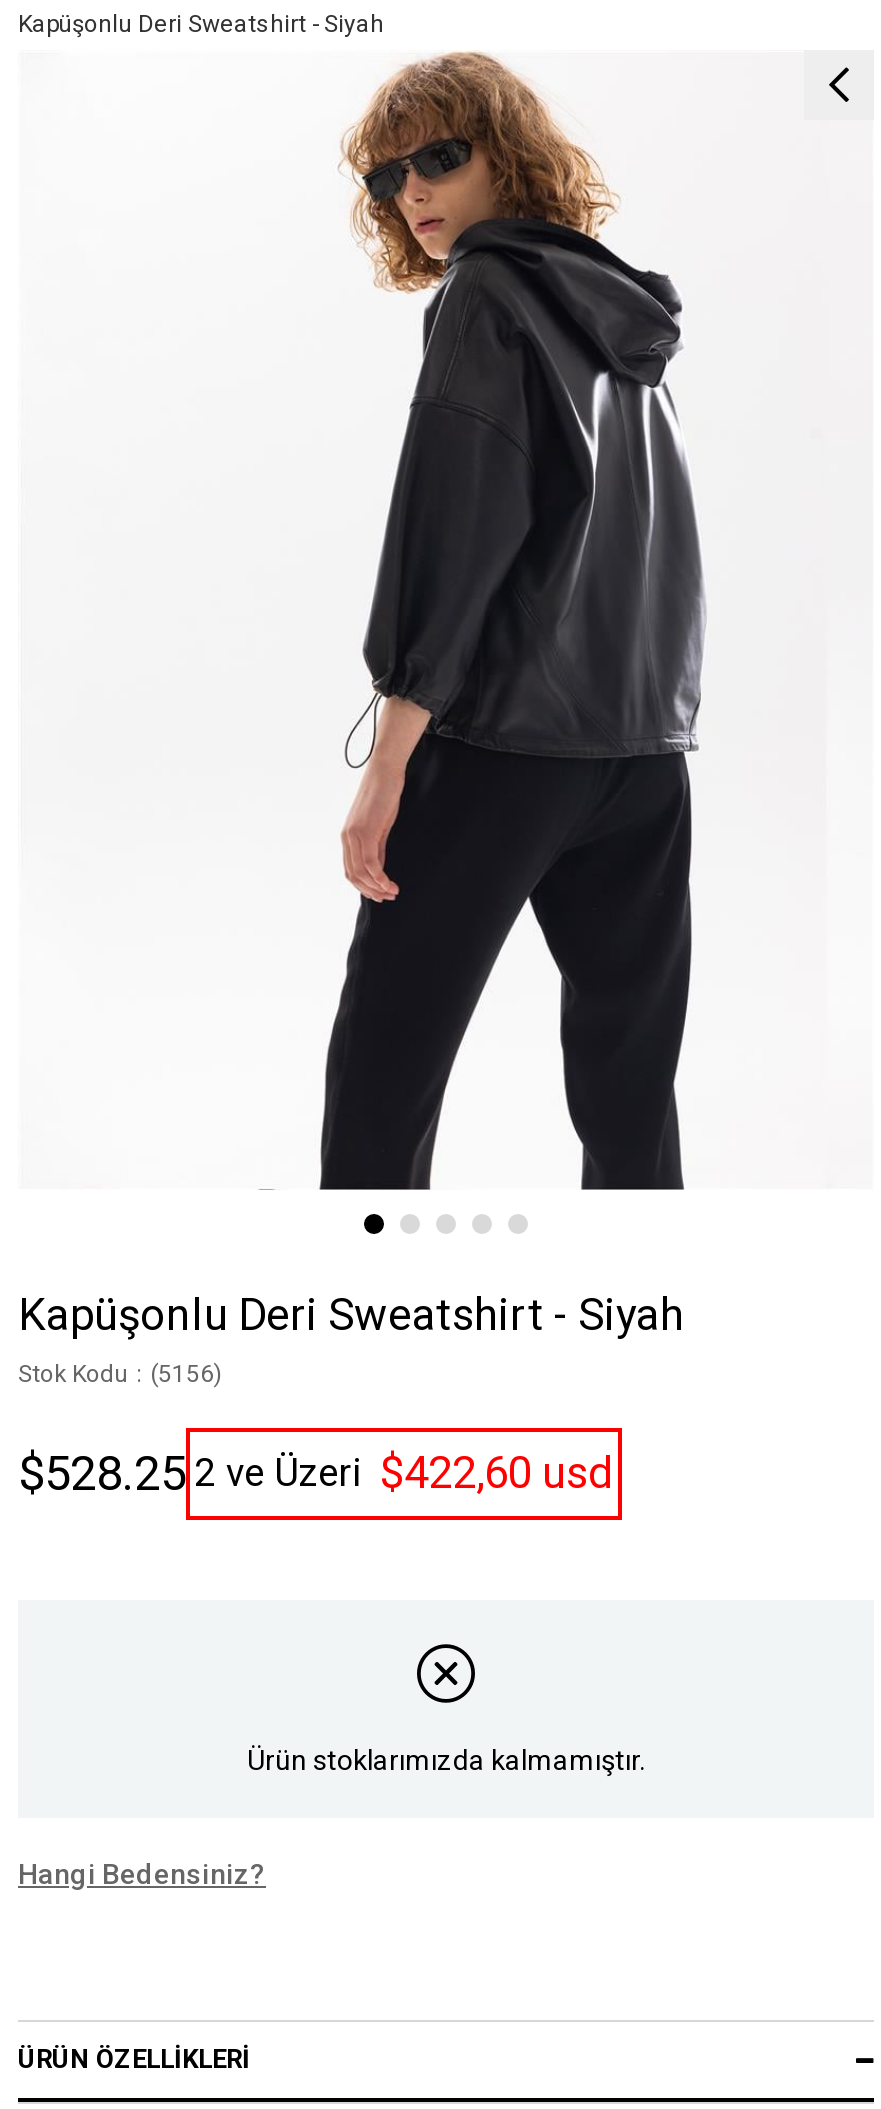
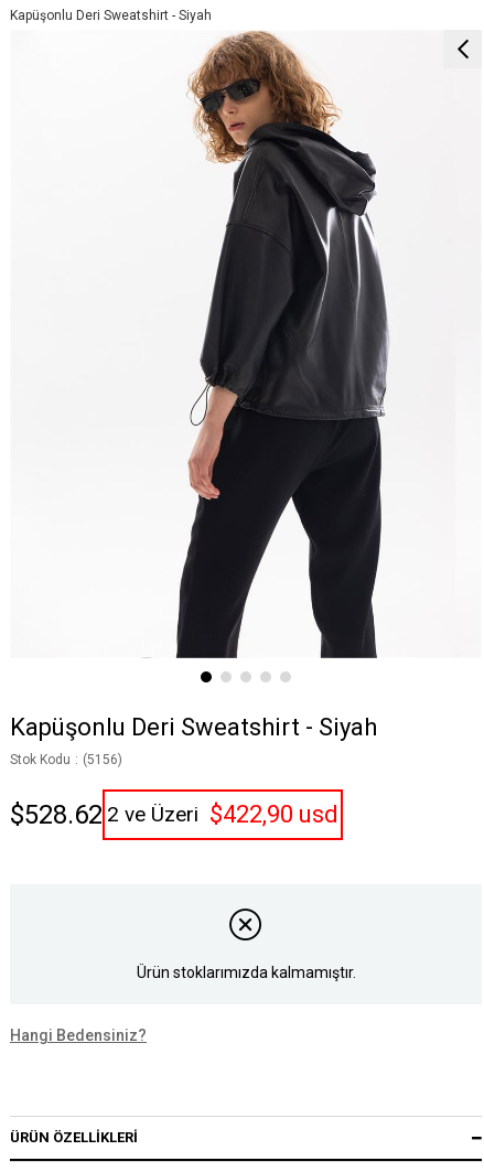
- $528.25 2 ve Üzeri $422,60 usd
+ $528.62 2 ve Üzeri $422,90 usd
